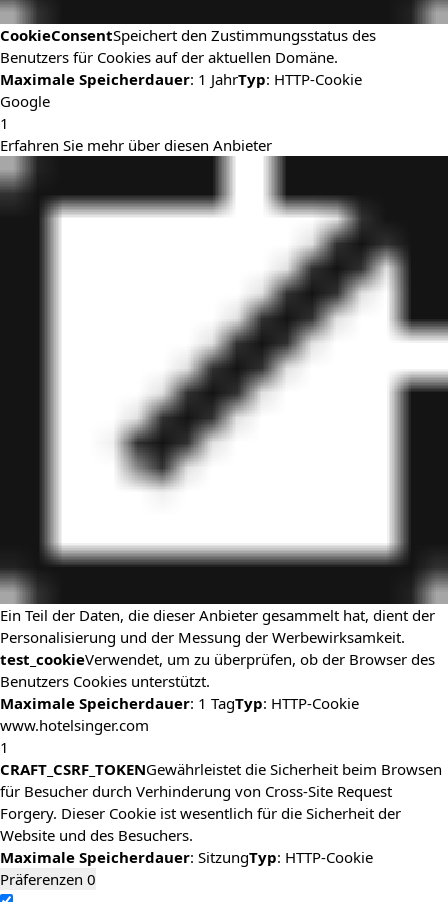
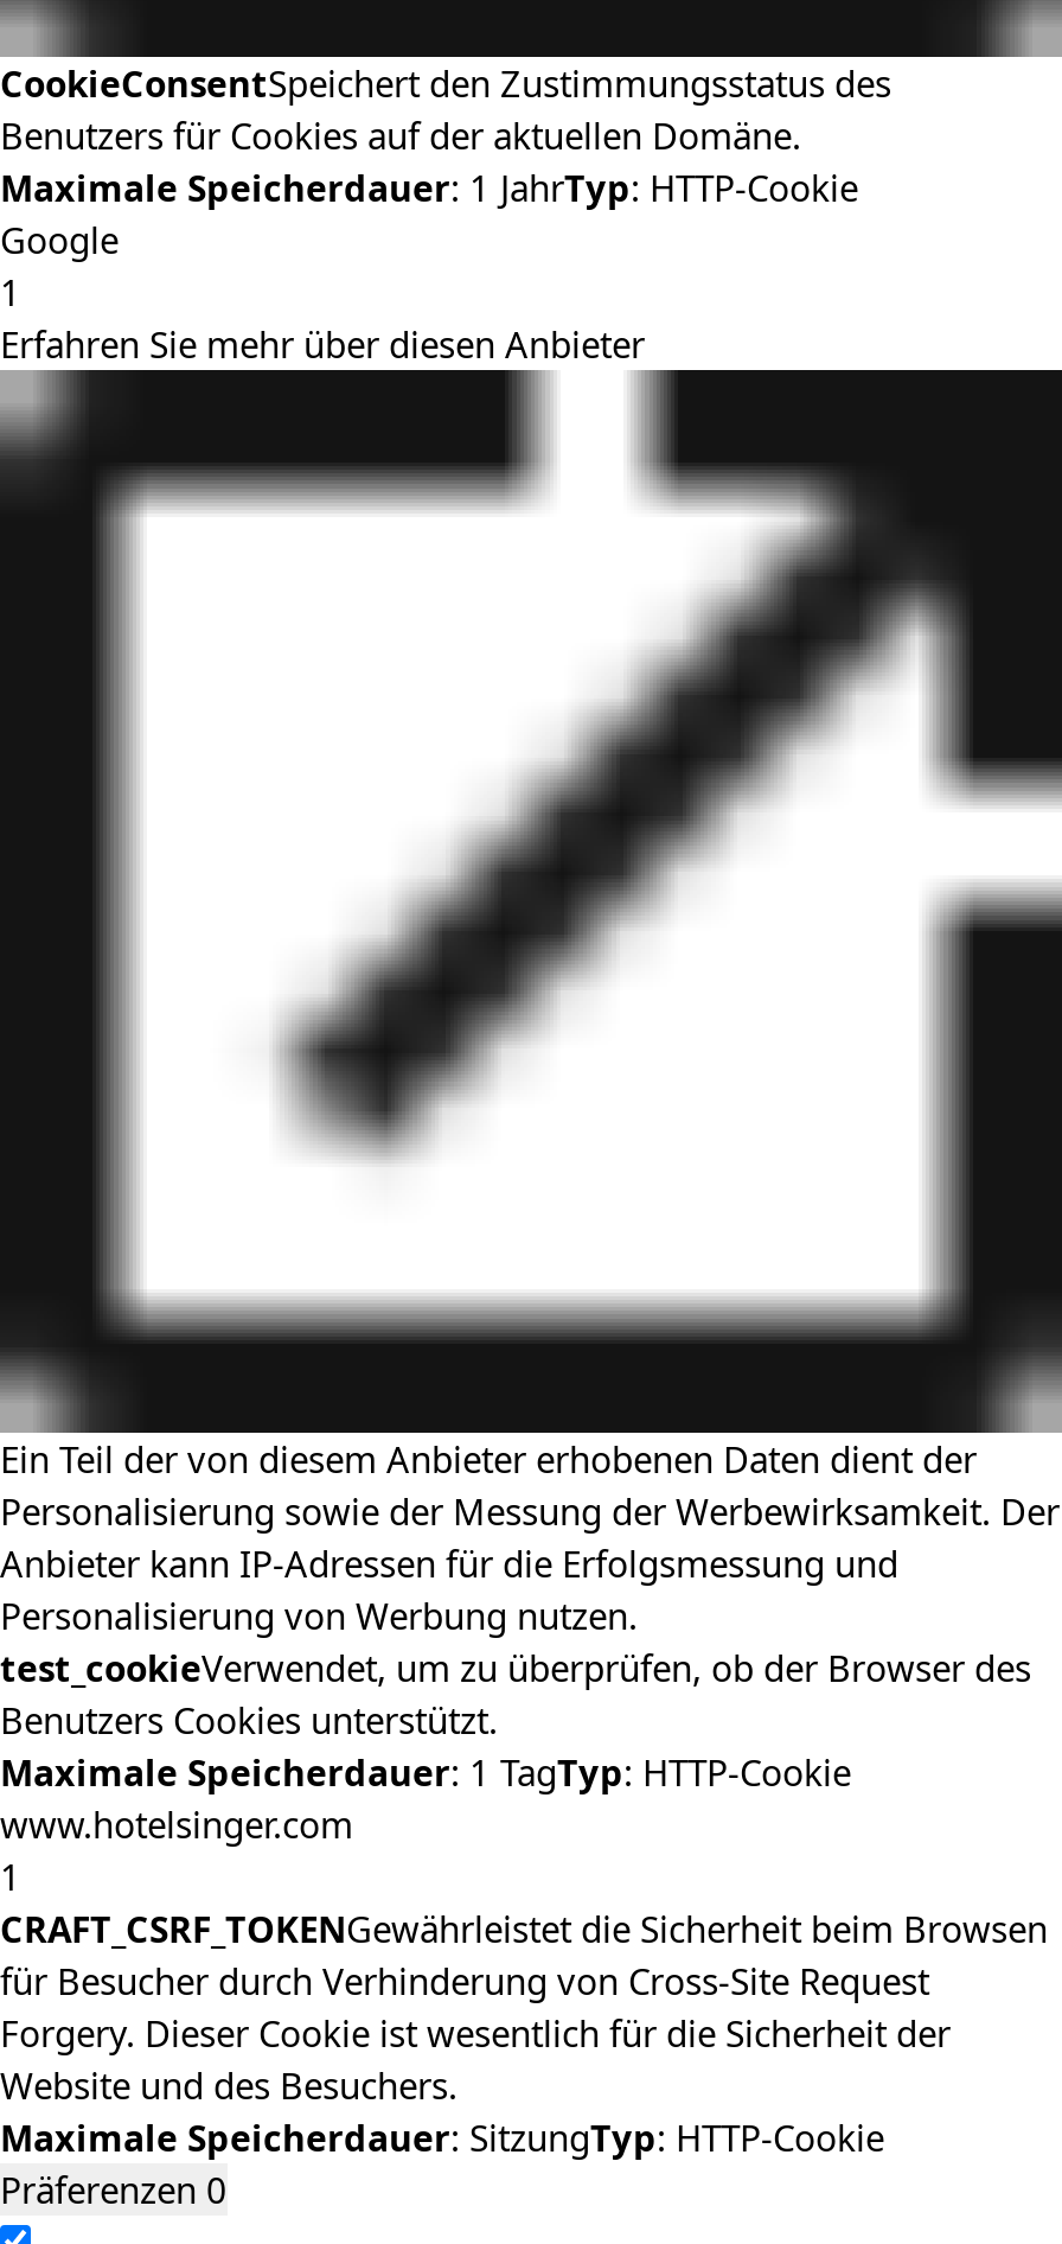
- Ein Teil der Daten, die dieser Anbieter gesammelt hat, dient der
- Personalisierung und der Messung der Werbewirksamkeit.
+ Ein Teil der von diesem Anbieter erhobenen Daten dient der
+ Personalisierung sowie der Messung der Werbewirksamkeit. Der
+ Anbieter kann IP-Adressen für die Erfolgsmessung und
+ Personalisierung von Werbung nutzen.
